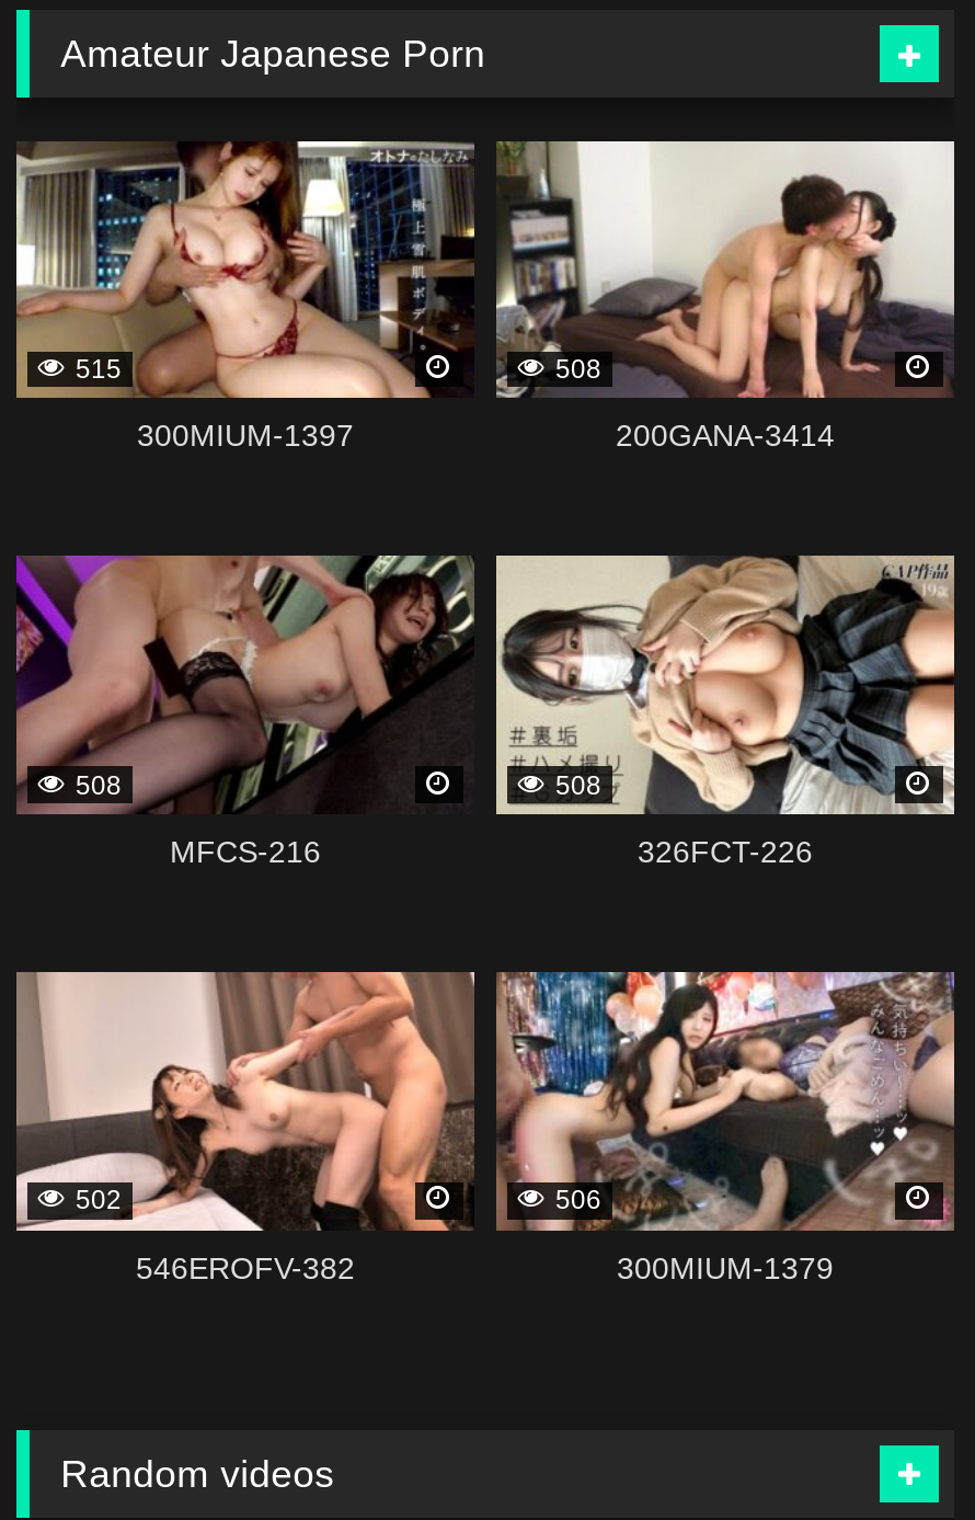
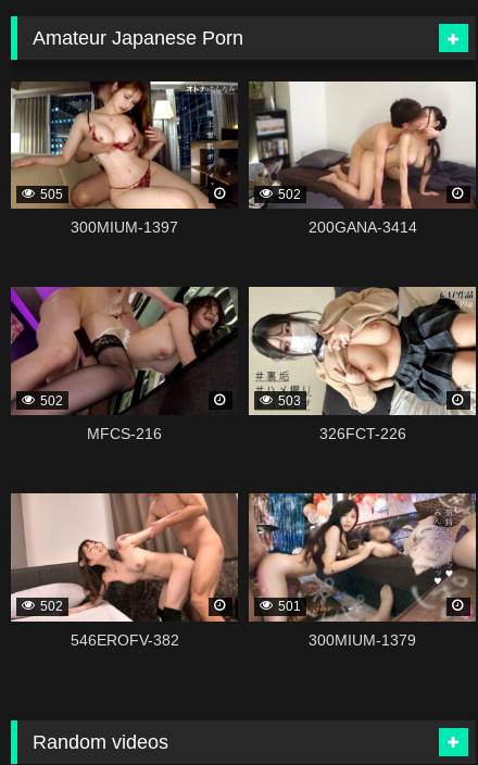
- 515
+ 505

- 508
+ 502

- 508
+ 502

- 508
+ 503

- 506
+ 501
